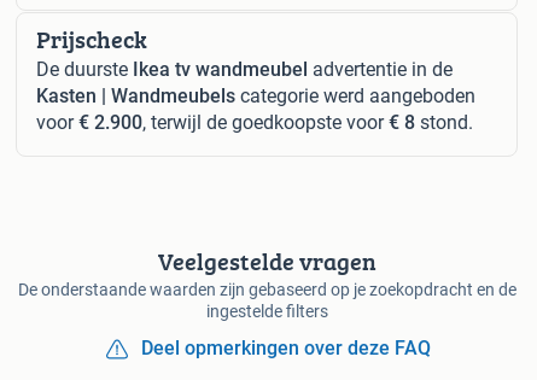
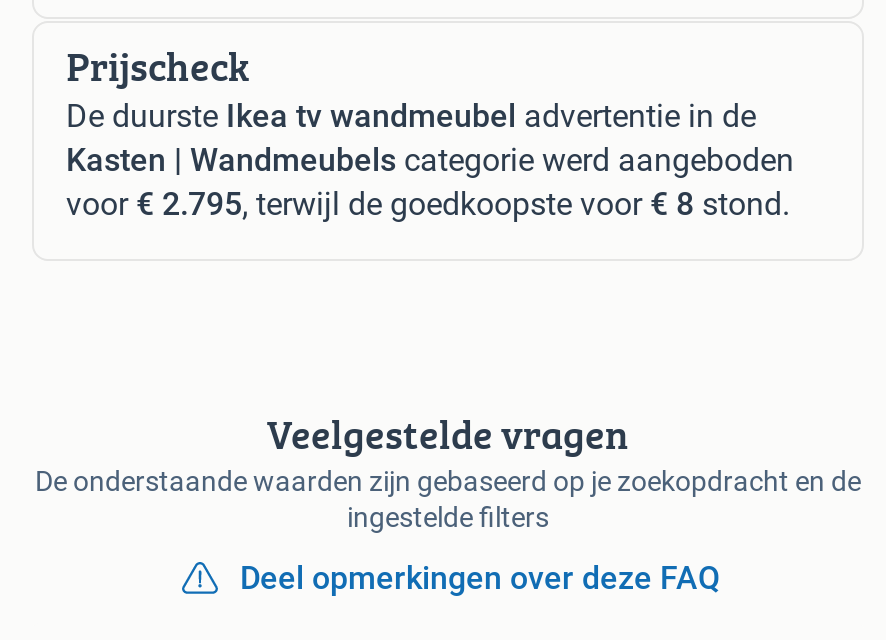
- voor € 2.900, terwijl de goedkoopste voor € 8 stond.
+ voor € 2.795, terwijl de goedkoopste voor € 8 stond.
